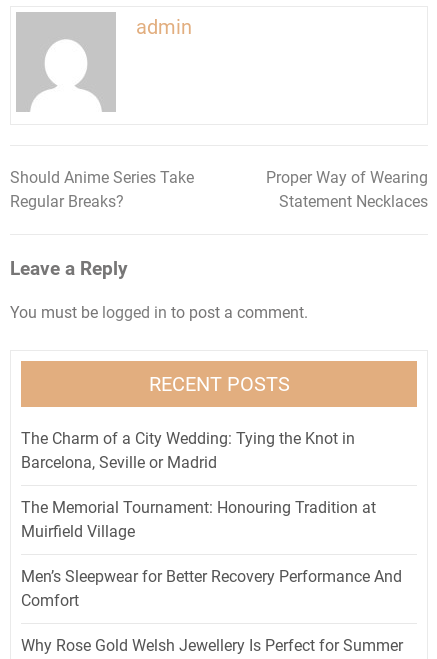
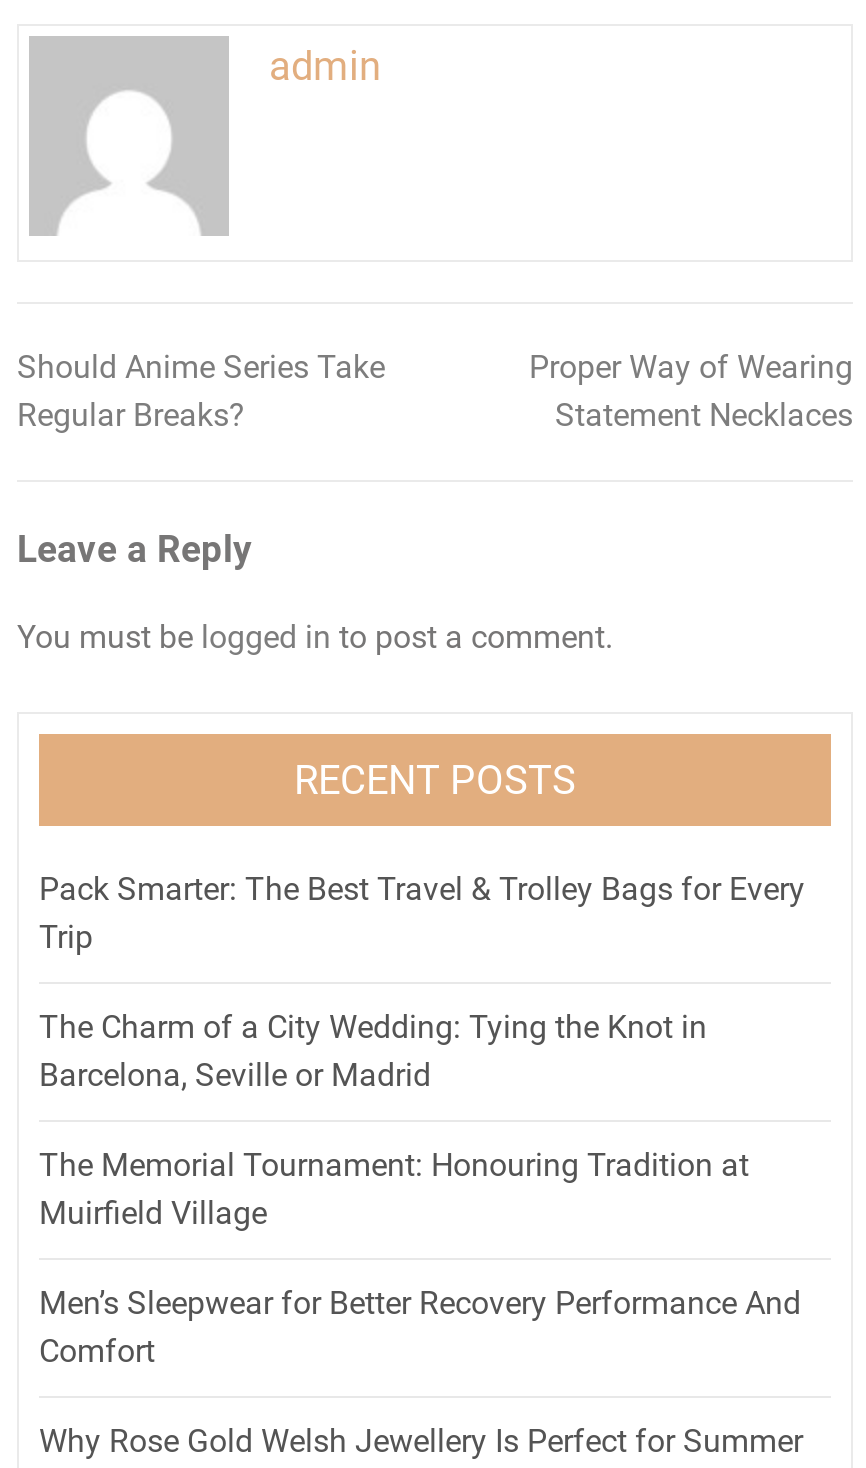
+ Pack Smarter: The Best Travel & Trolley Bags for Every
+ Trip
